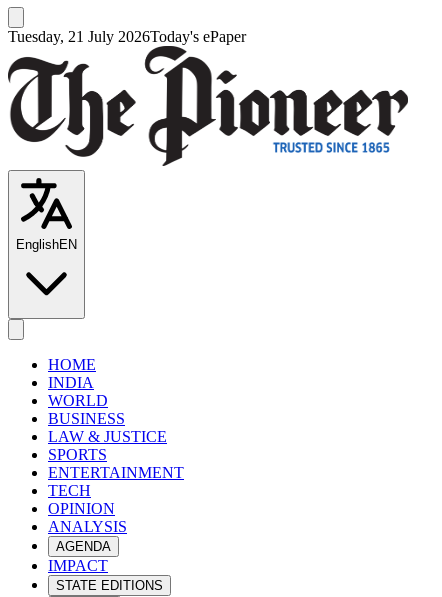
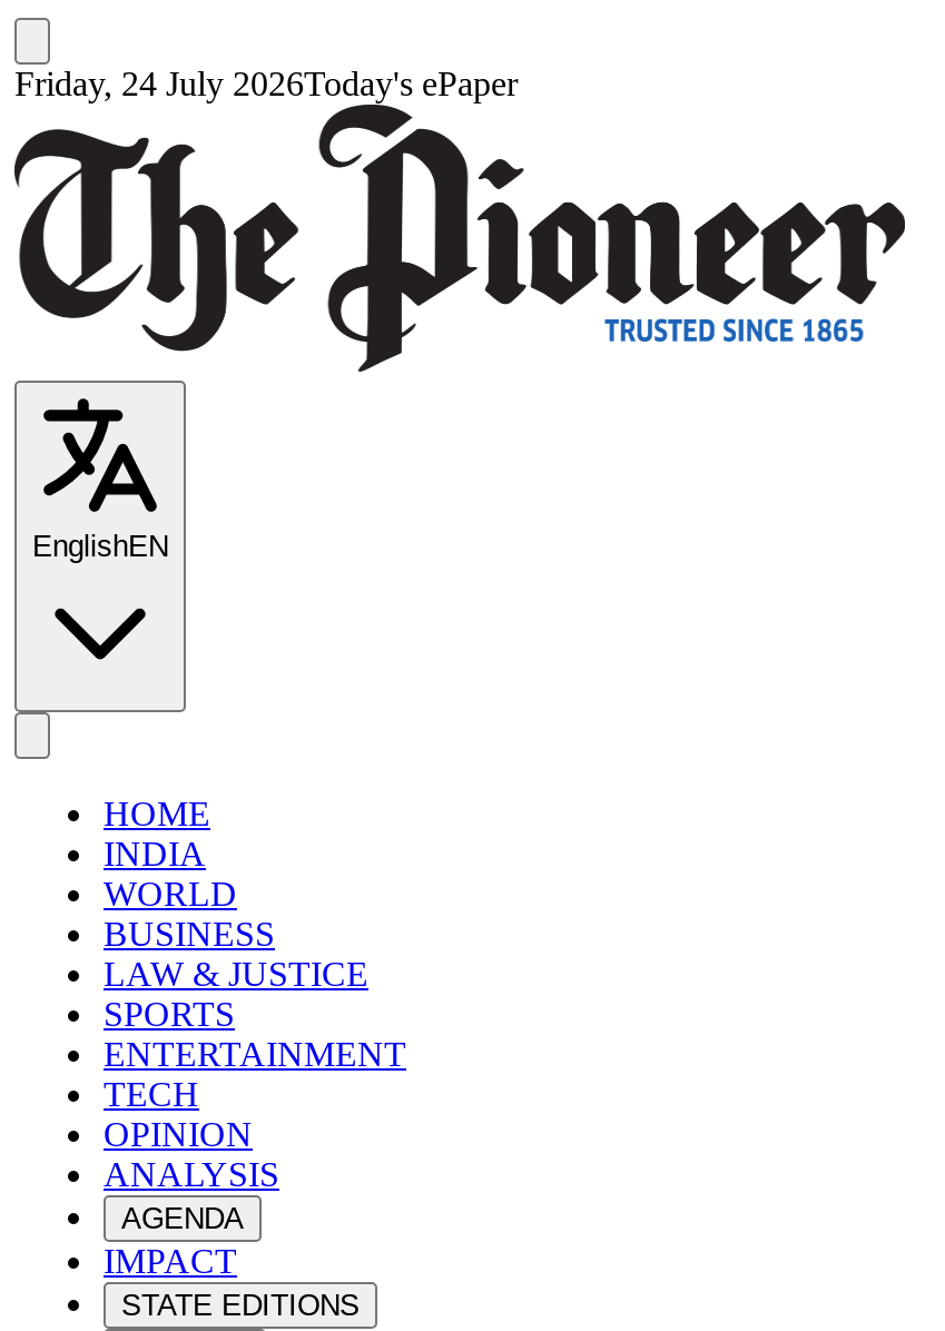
- Tuesday, 21 July 2026Today's ePaper
+ Friday, 24 July 2026Today's ePaper
